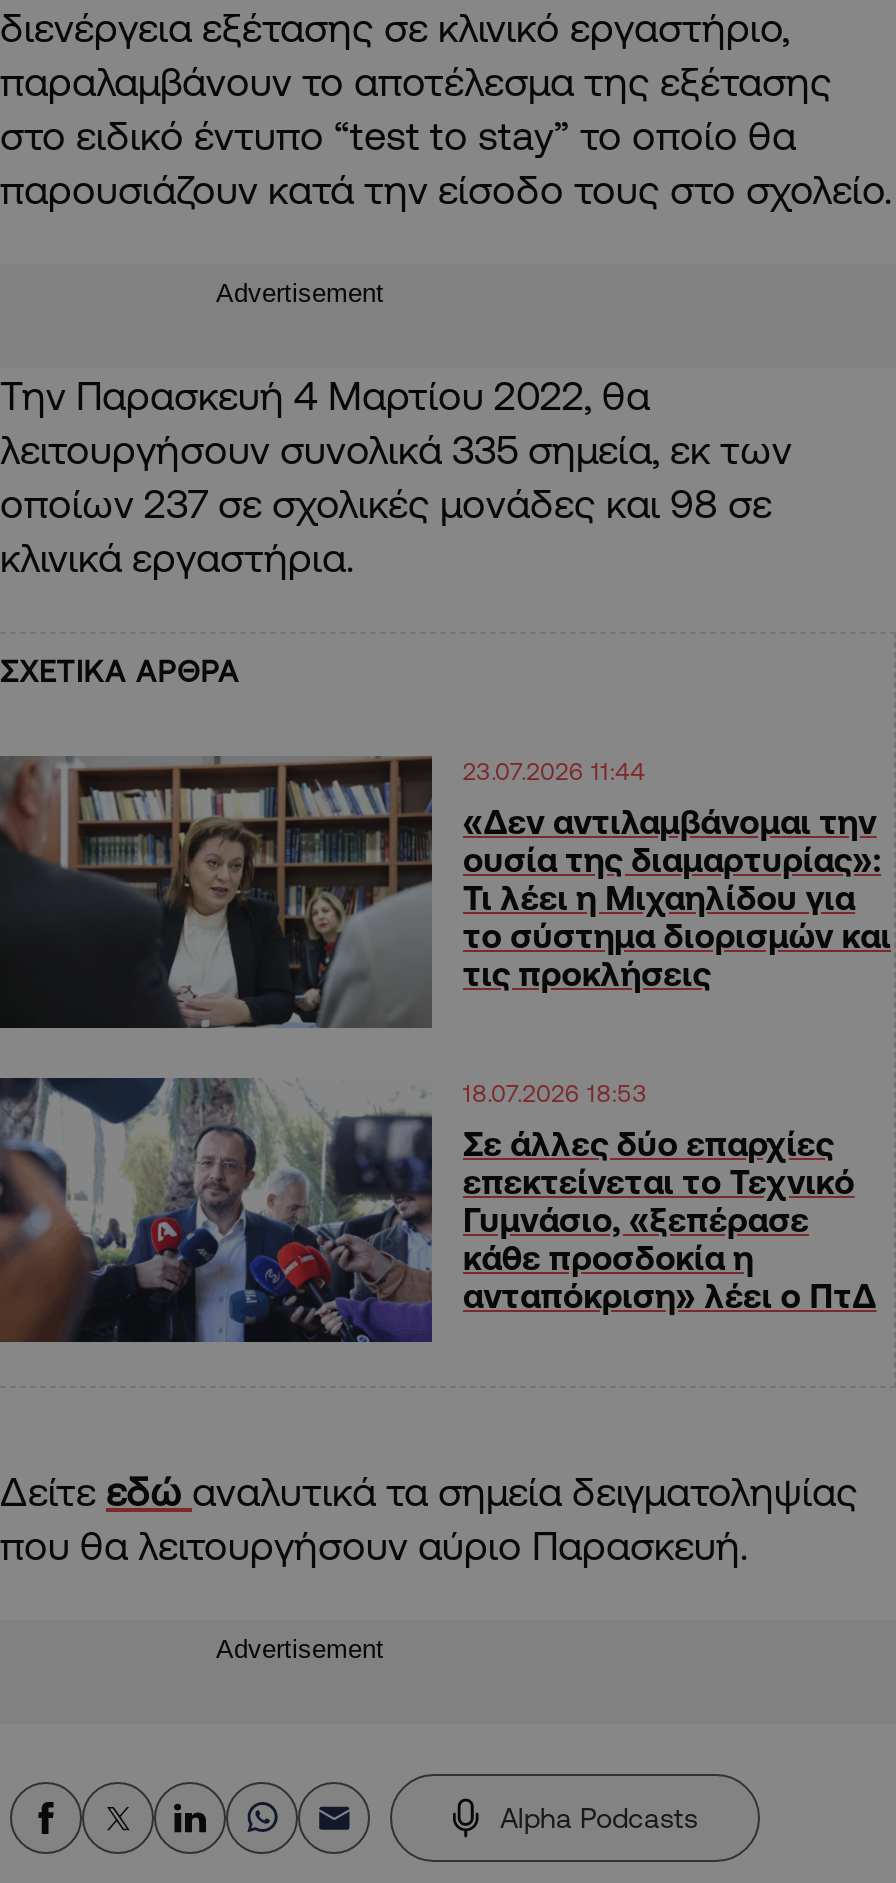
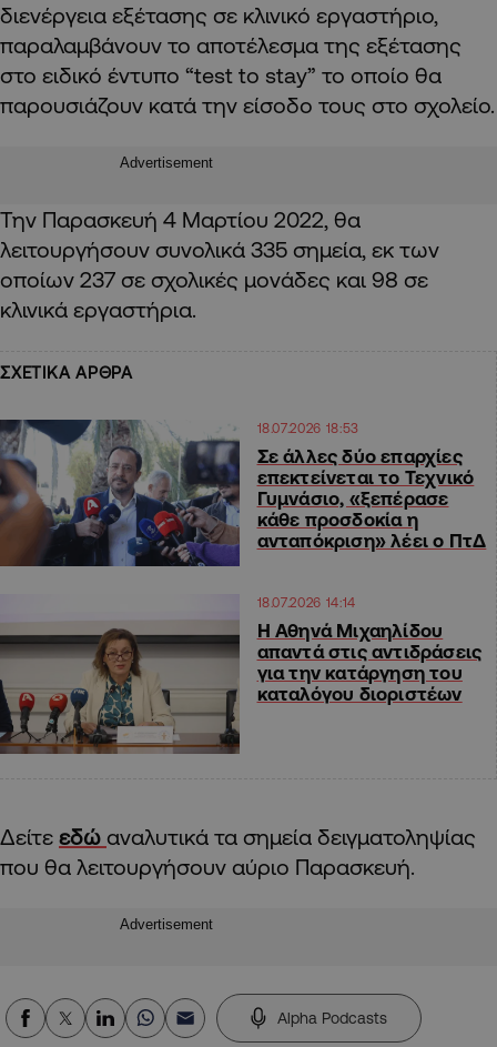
- [image]
- 23.07.2026 11:44
- «Δεν αντιλαμβάνομαι την
- ουσία της διαμαρτυρίας»:
- Τι λέει η Μιχαηλίδου για
- το σύστημα διορισμών και
- τις προκλήσεις

moved up: [image] | 18.07.2026 18:53 | Σε άλλες δύο επαρχίες | επεκτείνεται το Τεχνικό | Γυμνάσιο, «ξεπέρασε | κάθε προσδοκία η | ανταπόκριση» λέει ο ΠτΔ

+ [image]
+ 18.07.2026 14:14
+ Η Αθηνά Μιχαηλίδου
+ απαντά στις αντιδράσεις
+ για την κατάργηση του
+ καταλόγου διοριστέων
